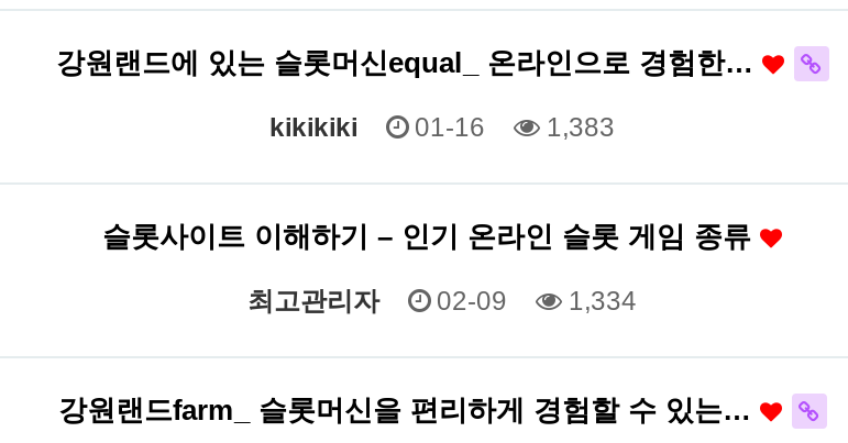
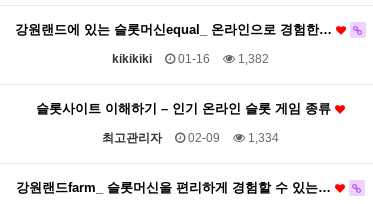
- kikikiki 01-16 1,383
+ kikikiki 01-16 1,382
